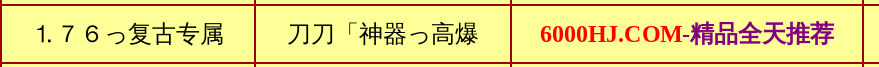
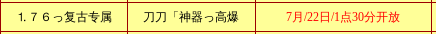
- 6000HJ.COM-精品全天推荐
+ 7月/22日/1点30分开放
